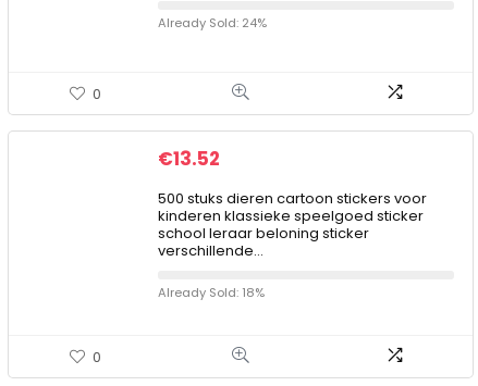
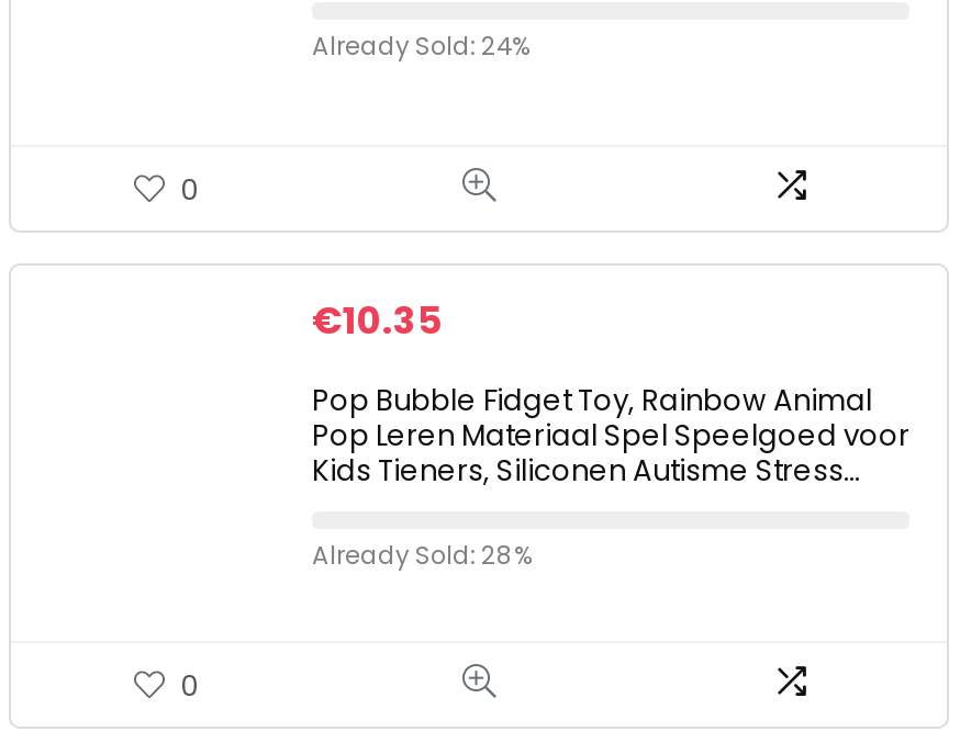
- €13.52
+ €10.35

- 500 stuks dieren cartoon stickers voor
- kinderen klassieke speelgoed sticker
- school leraar beloning sticker
- verschillende…
+ Pop Bubble Fidget Toy, Rainbow Animal
+ Pop Leren Materiaal Spel Speelgoed voor
+ Kids Tieners, Siliconen Autisme Stress…

- Already Sold: 18%
+ Already Sold: 28%
